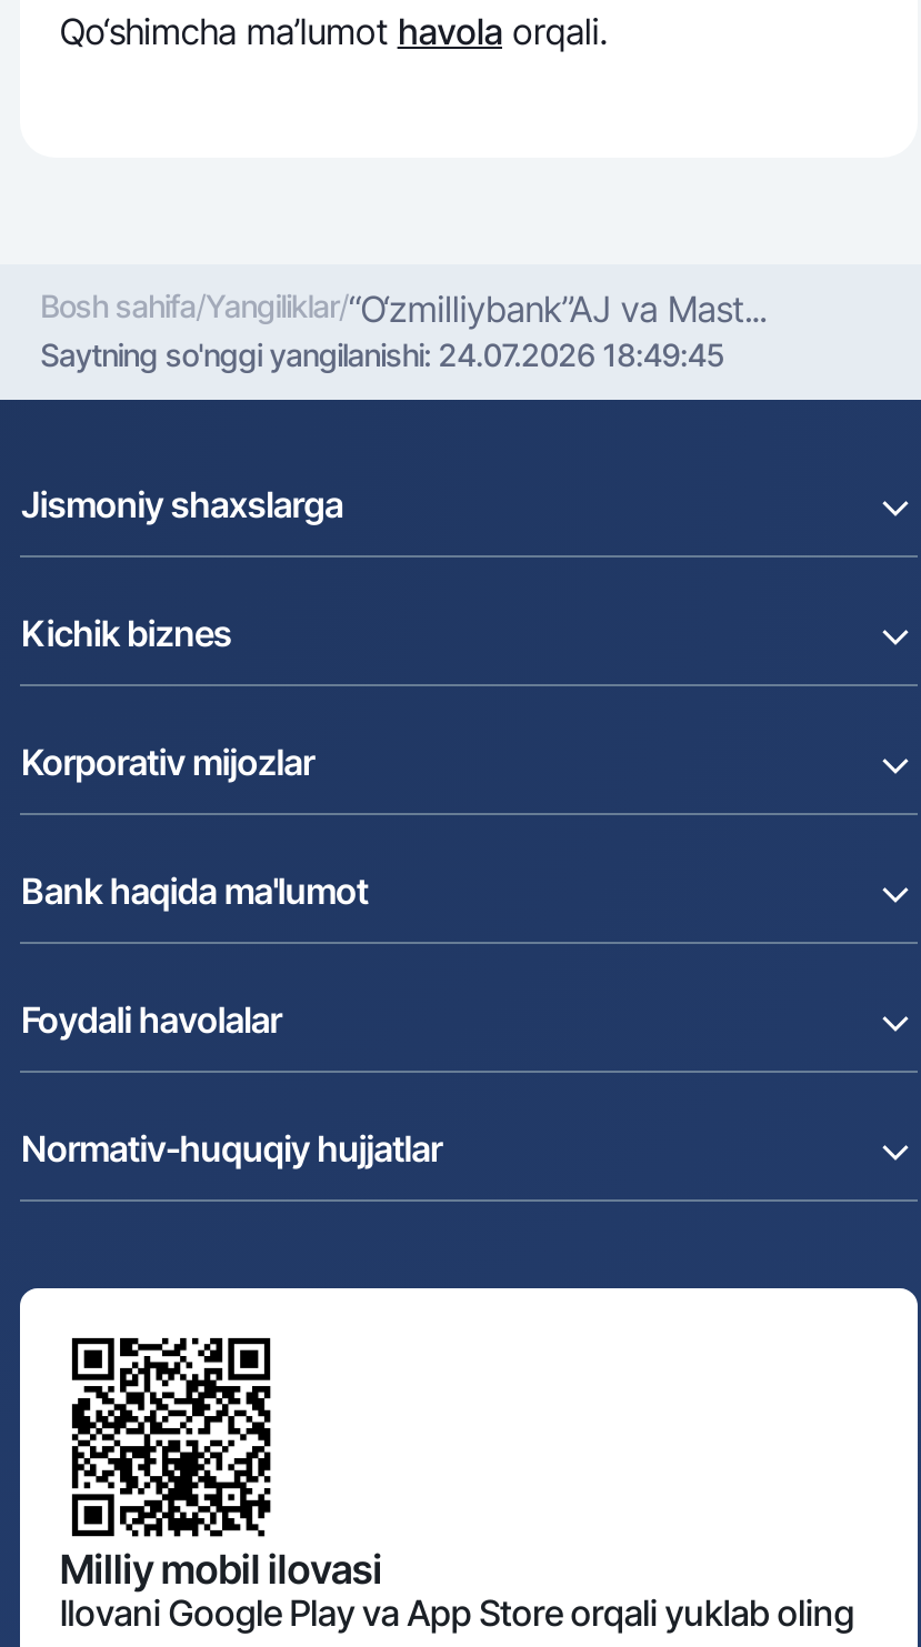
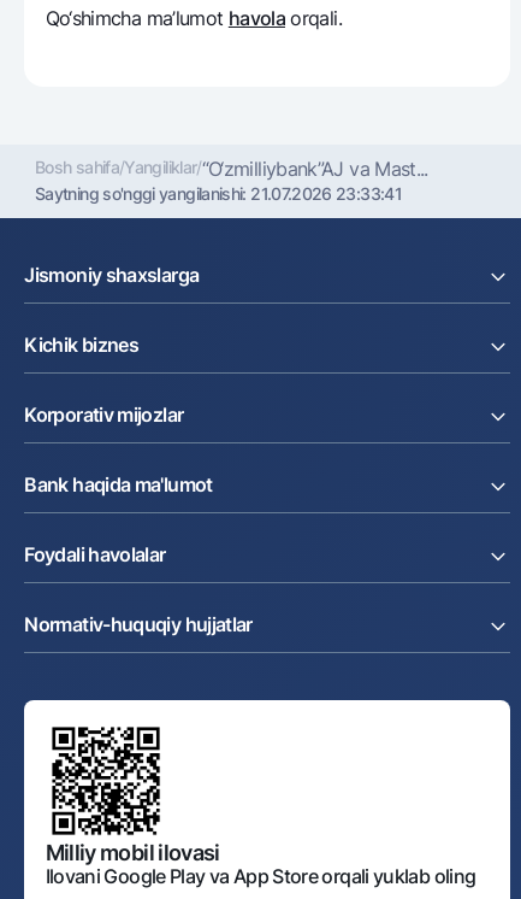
- Saytning so'nggi yangilanishi: 24.07.2026 18:49:45
+ Saytning so'nggi yangilanishi: 21.07.2026 23:33:41
